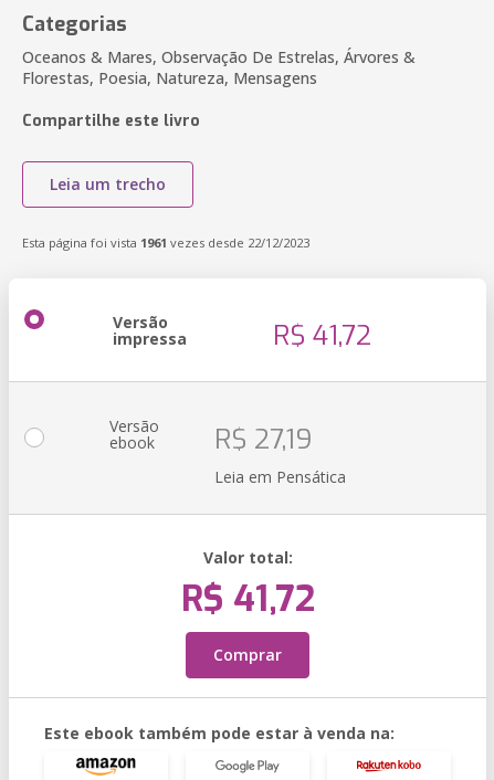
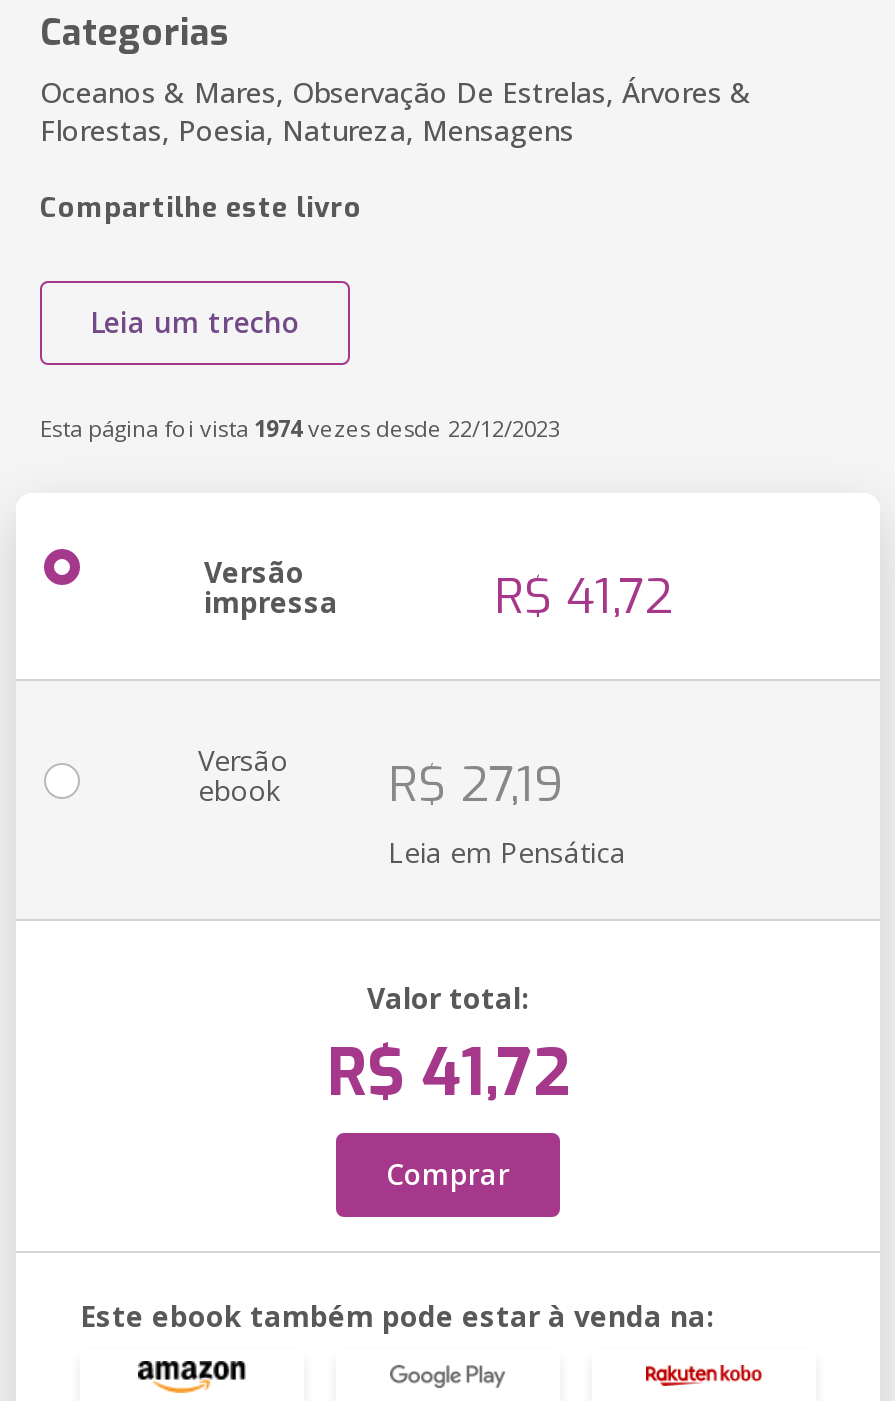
- Esta página foi vista 1961vezes desde 22/12/2023
+ Esta página foi vista 1974vezes desde 22/12/2023
